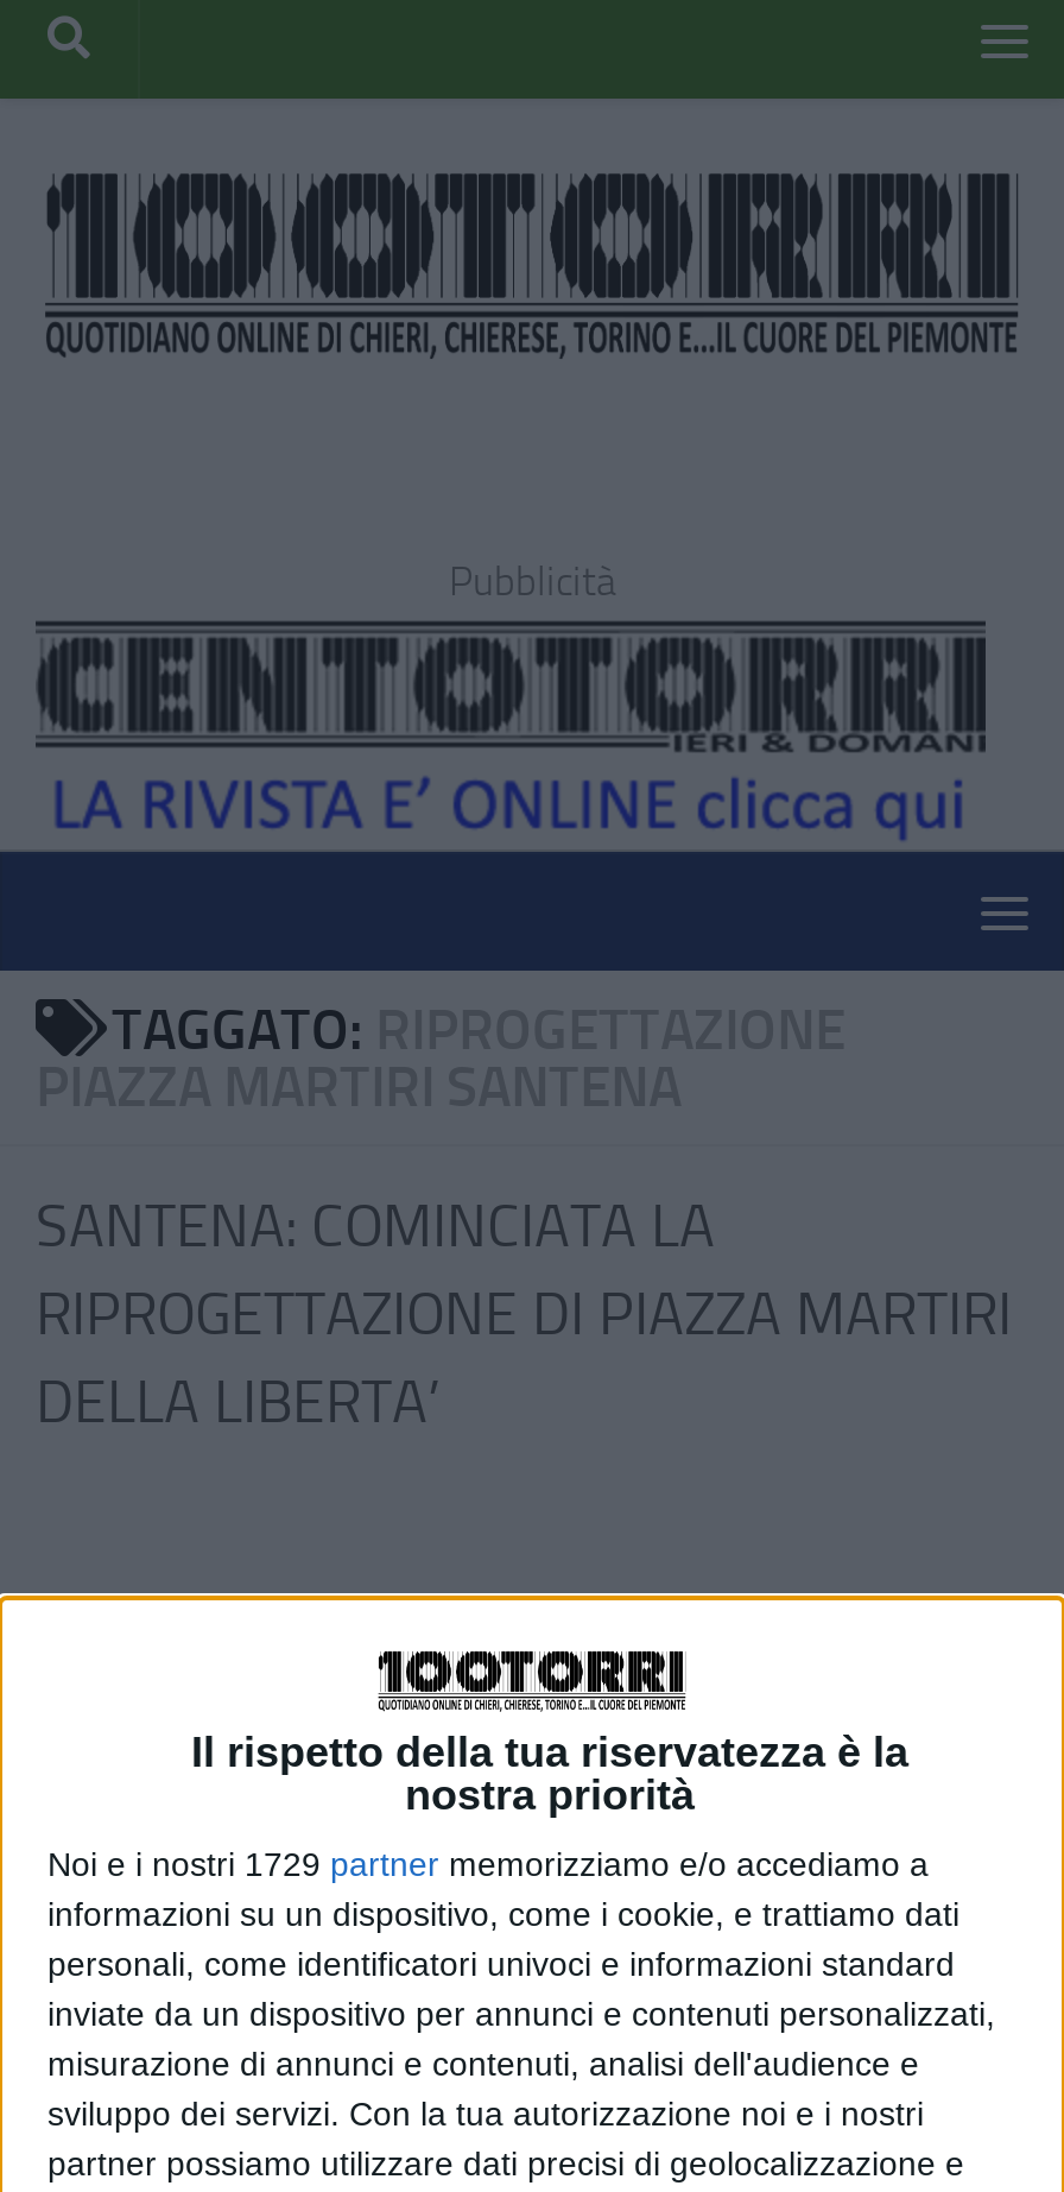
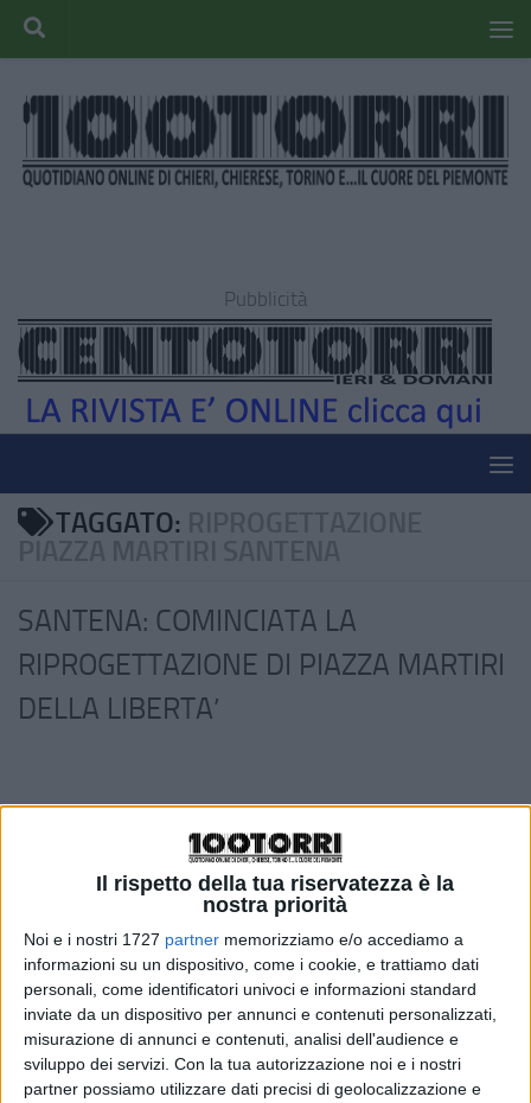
- Noi e i nostri 1729 partner memorizziamo e/o accediamo a
+ Noi e i nostri 1727 partner memorizziamo e/o accediamo a
